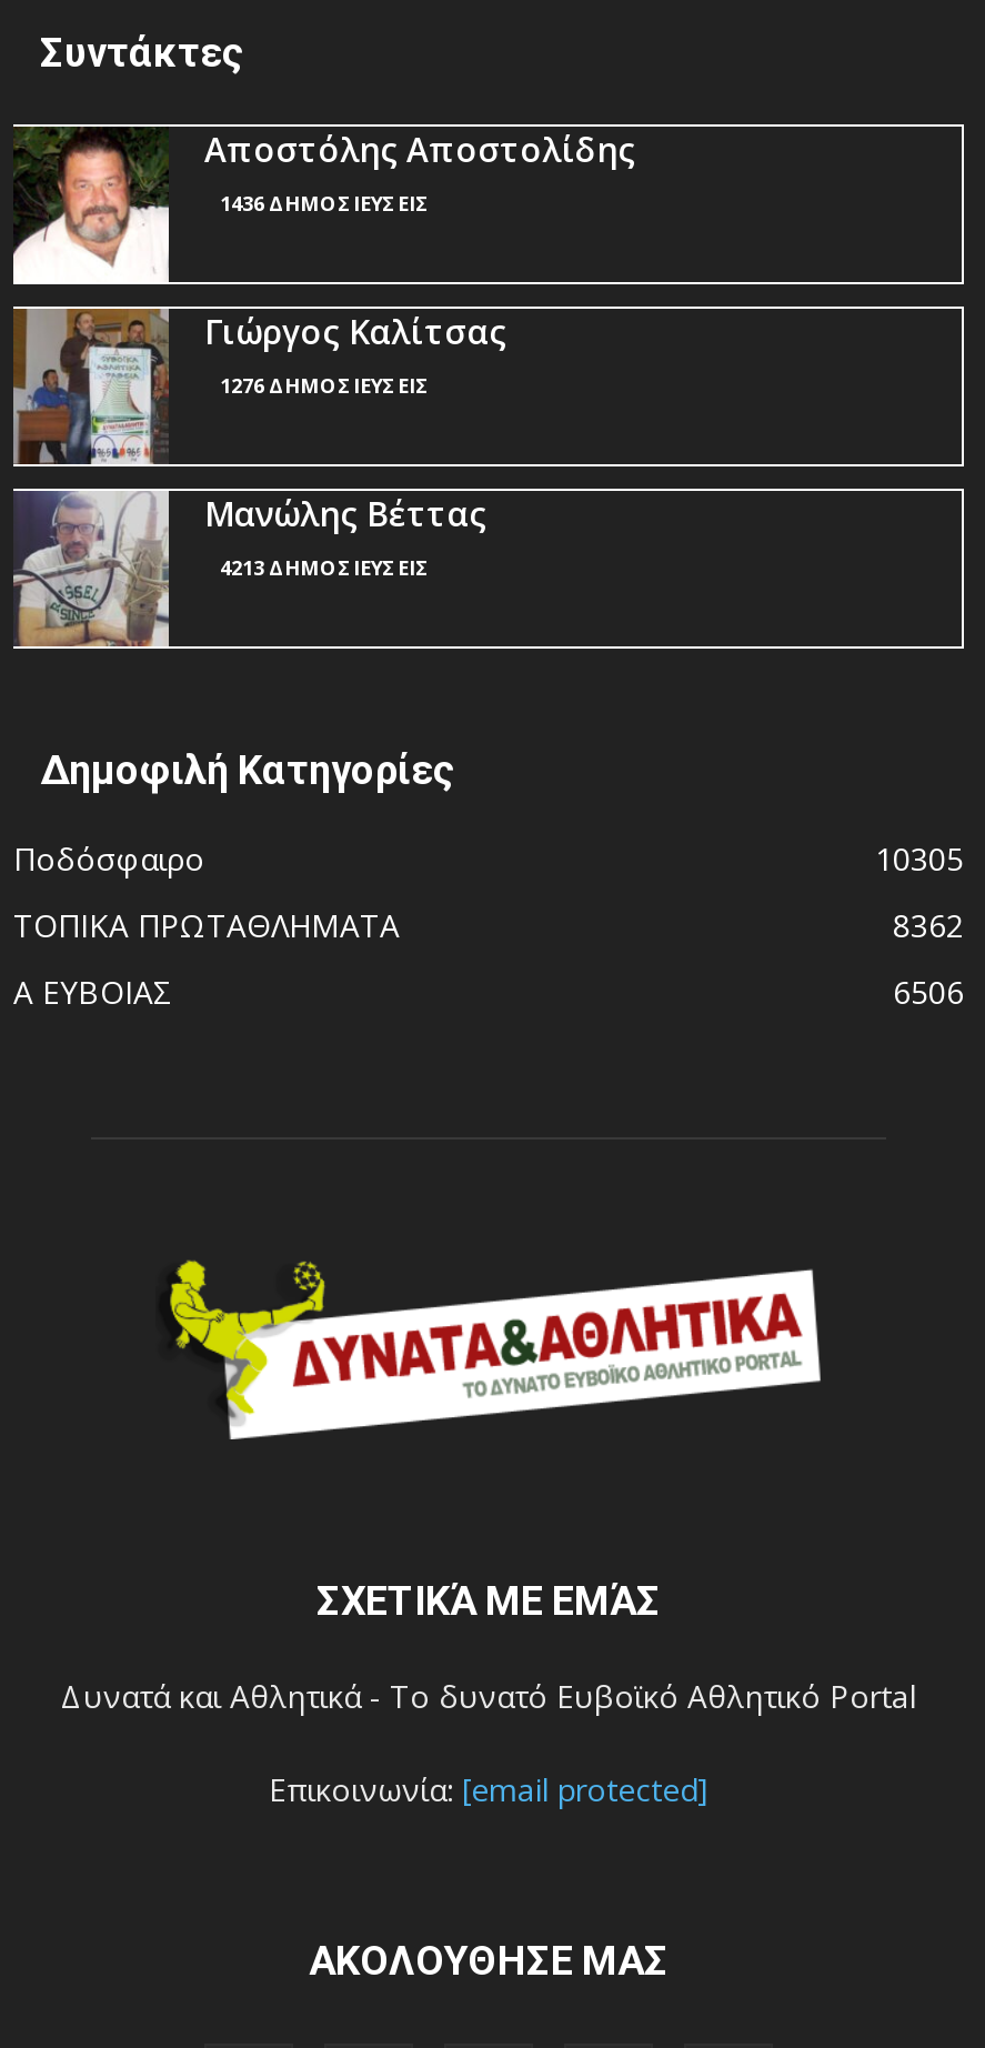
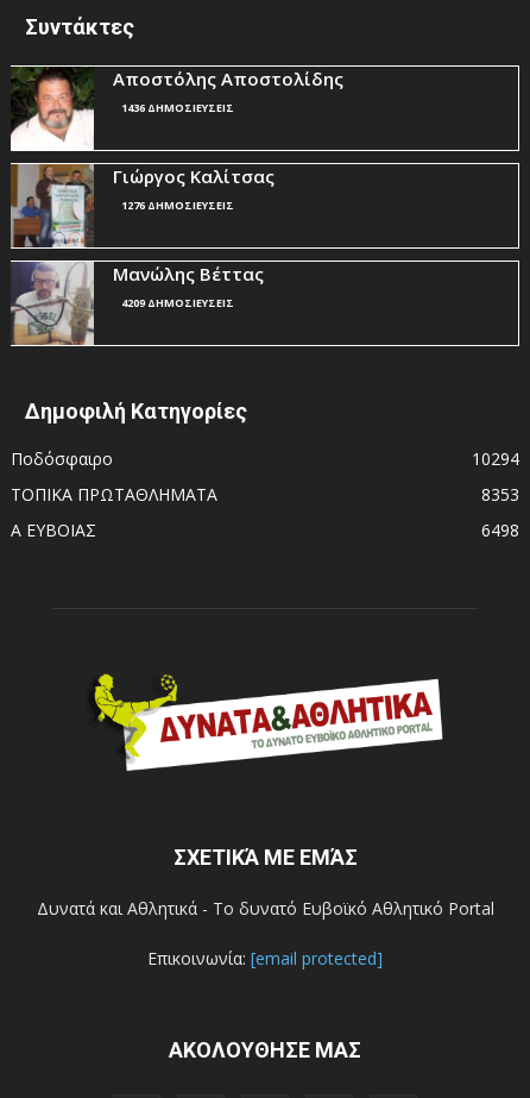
- 4213 ΔΗΜΟΣΙΕΥΣΕΙΣ
+ 4209 ΔΗΜΟΣΙΕΥΣΕΙΣ

- 10305
+ 10294

- 8362
+ 8353

- 6506
+ 6498
